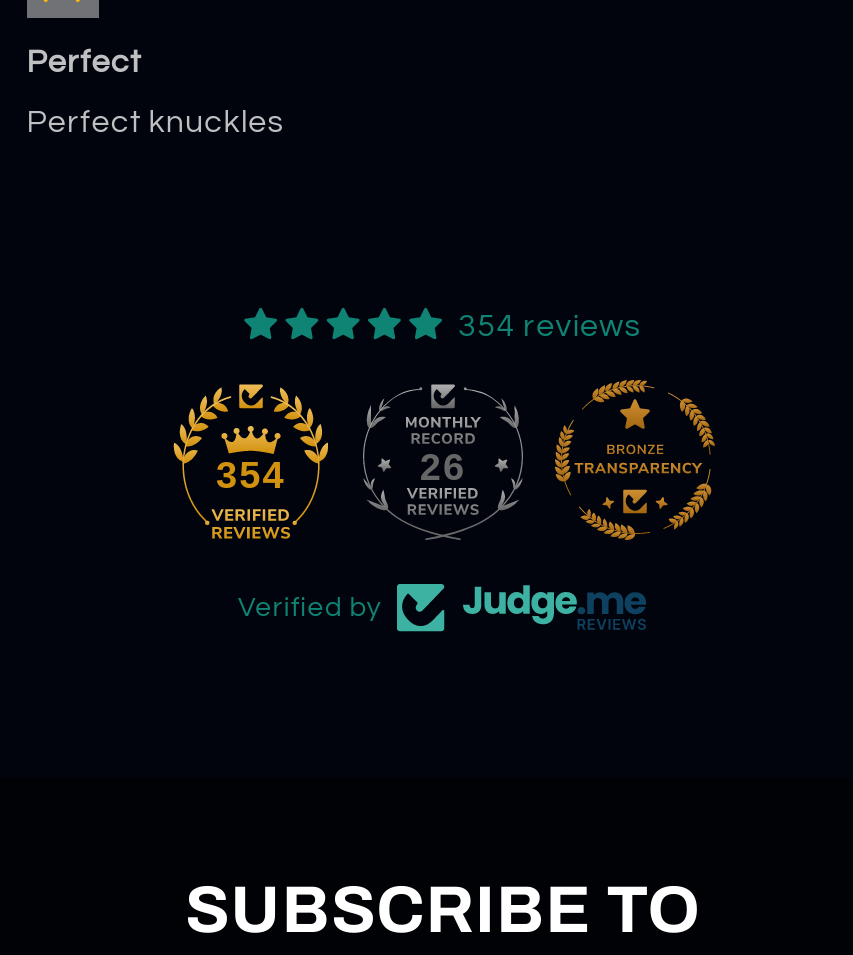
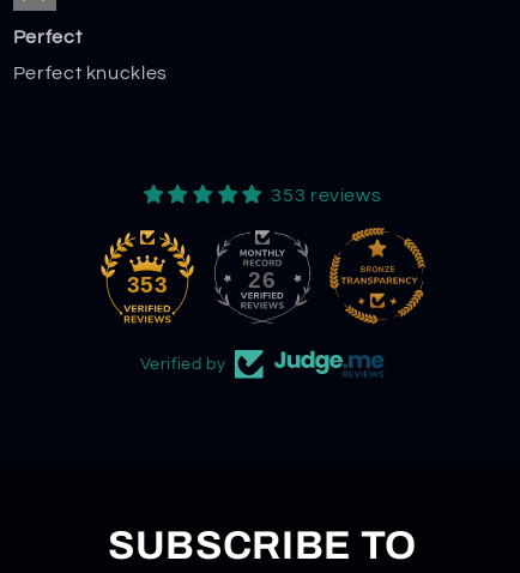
- 354 reviews
+ 353 reviews

- 354
+ 353
